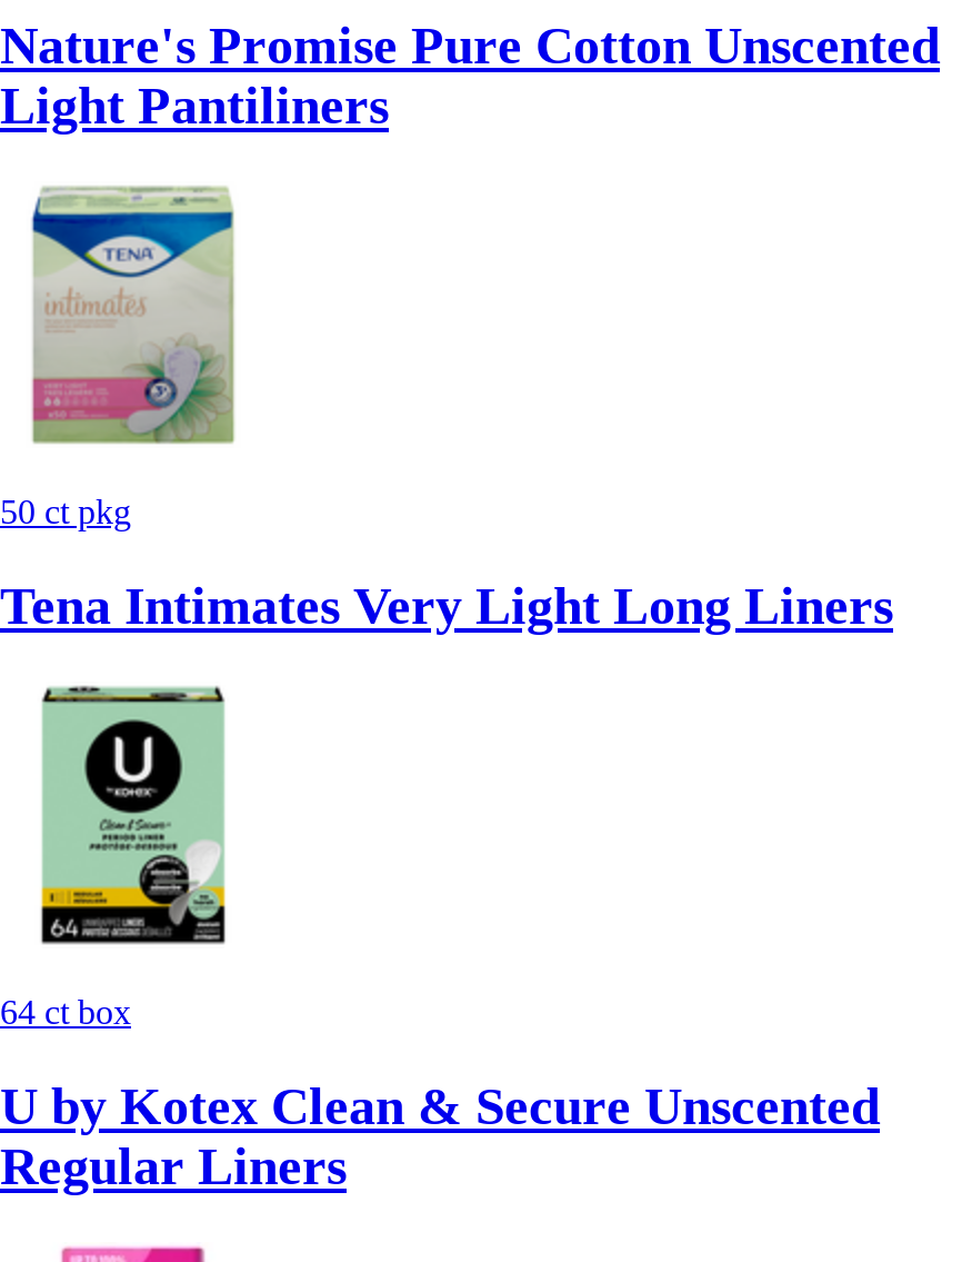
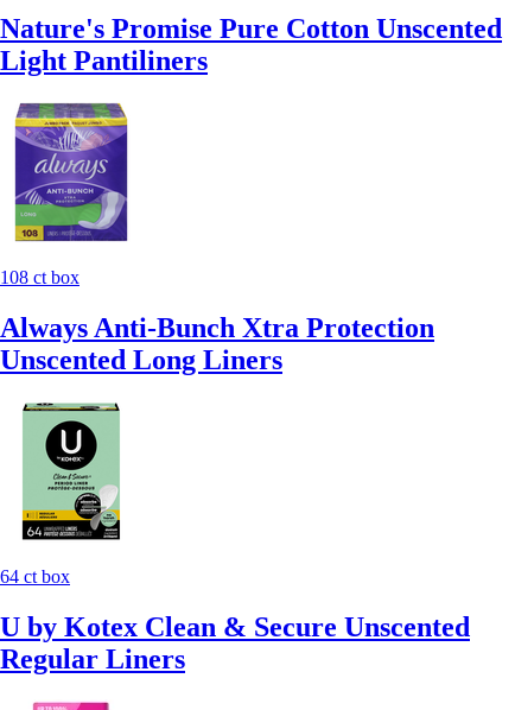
- [image]
- 50 ct pkg
+ [image]
+ 108 ct box

- Tena Intimates Very Light Long Liners
+ Always Anti-Bunch Xtra Protection
+ Unscented Long Liners
